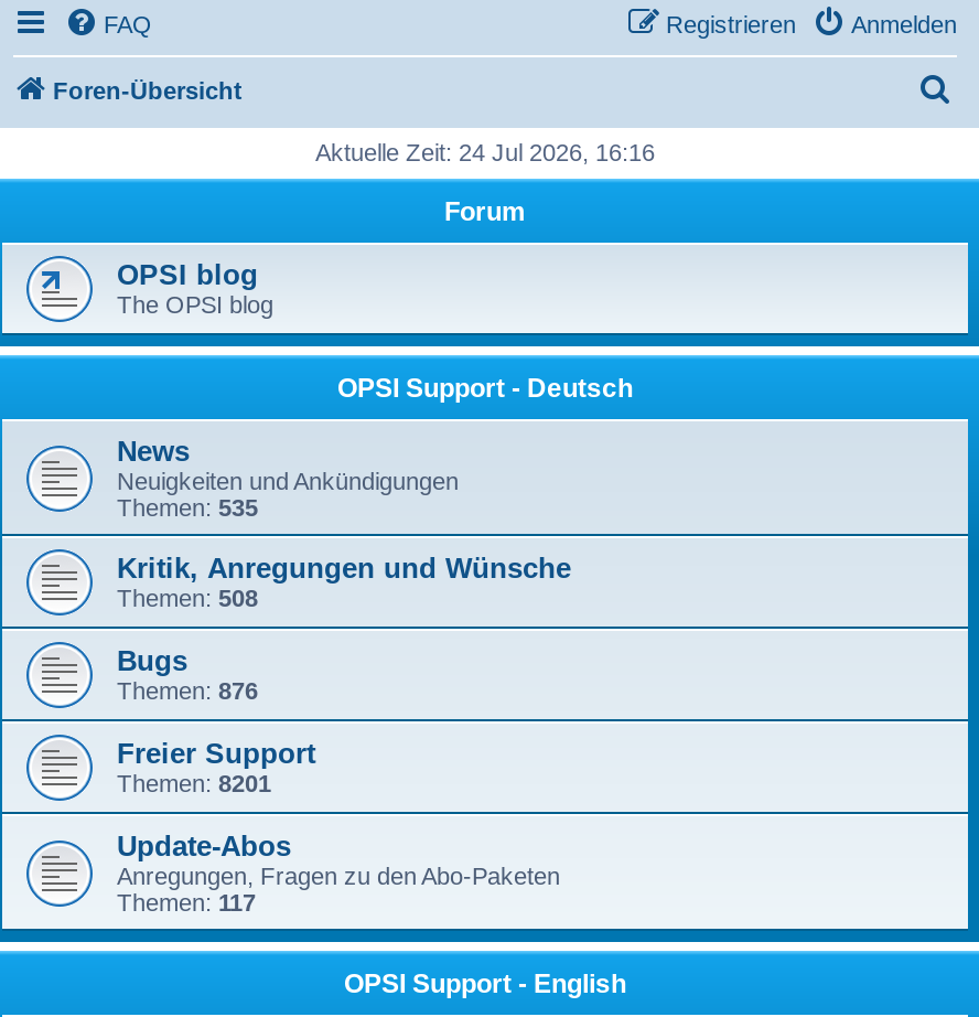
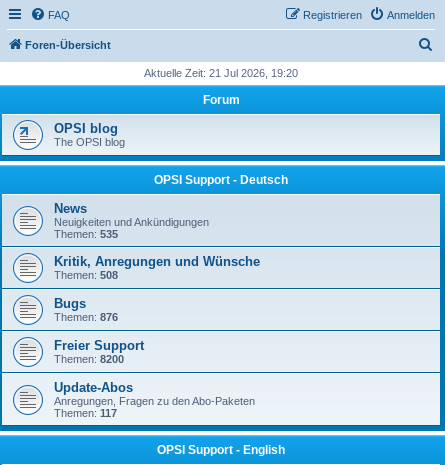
- Aktuelle Zeit: 24 Jul 2026, 16:16
+ Aktuelle Zeit: 21 Jul 2026, 19:20

- Themen: 8201
+ Themen: 8200
